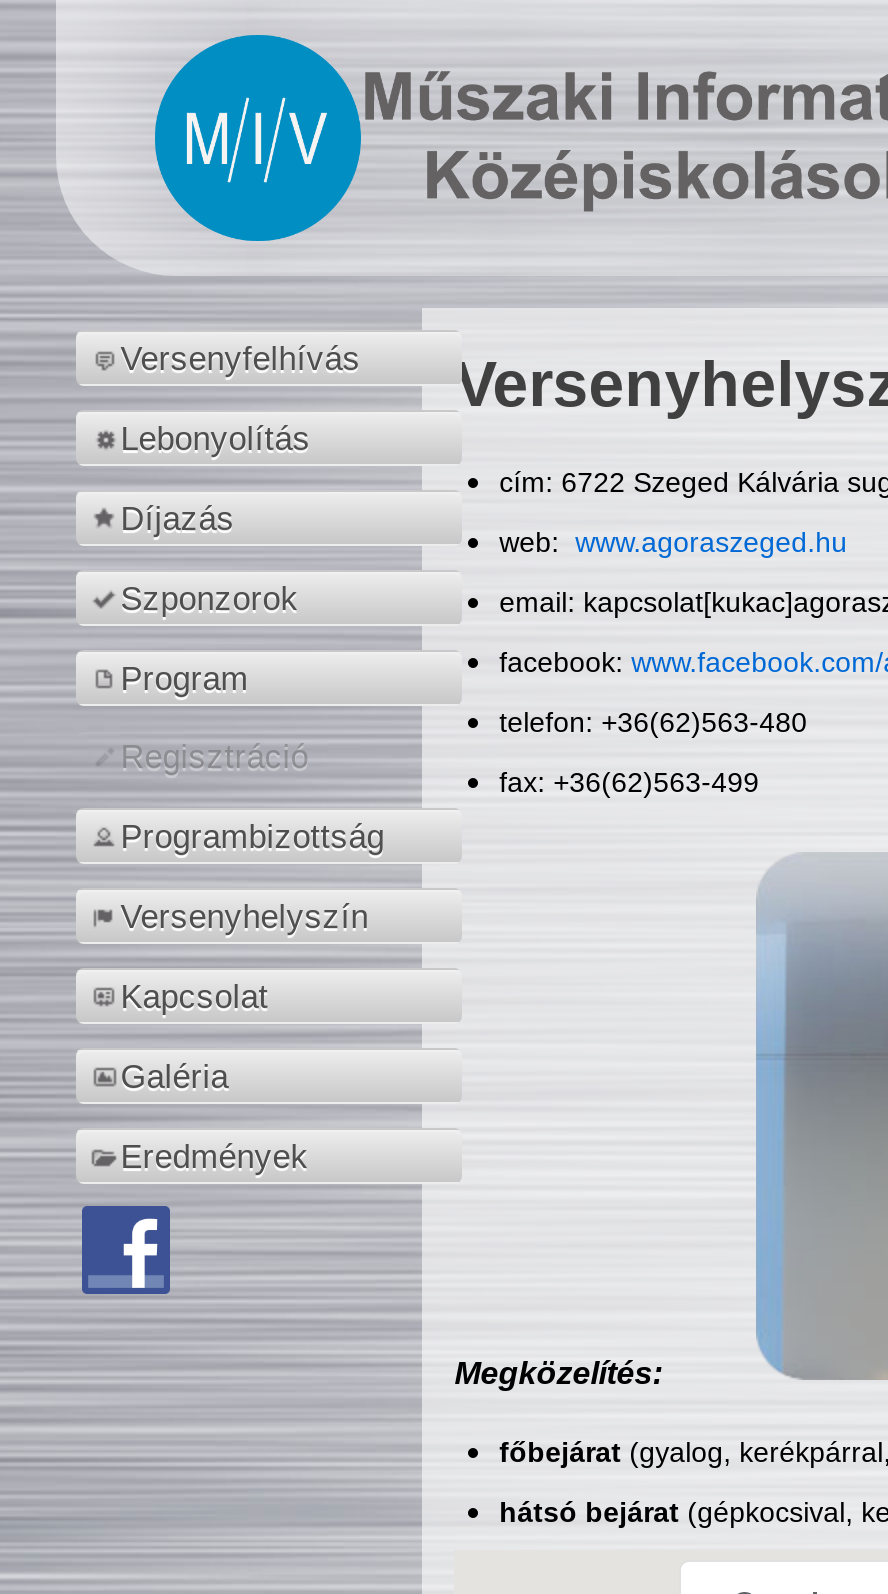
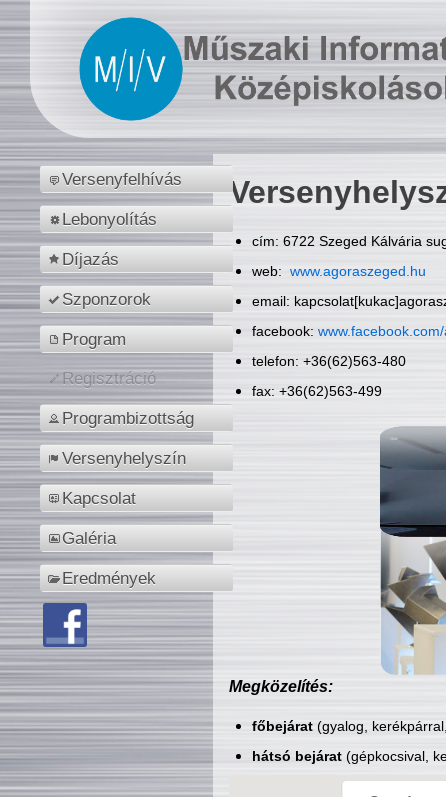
- [image]
+ [image]
